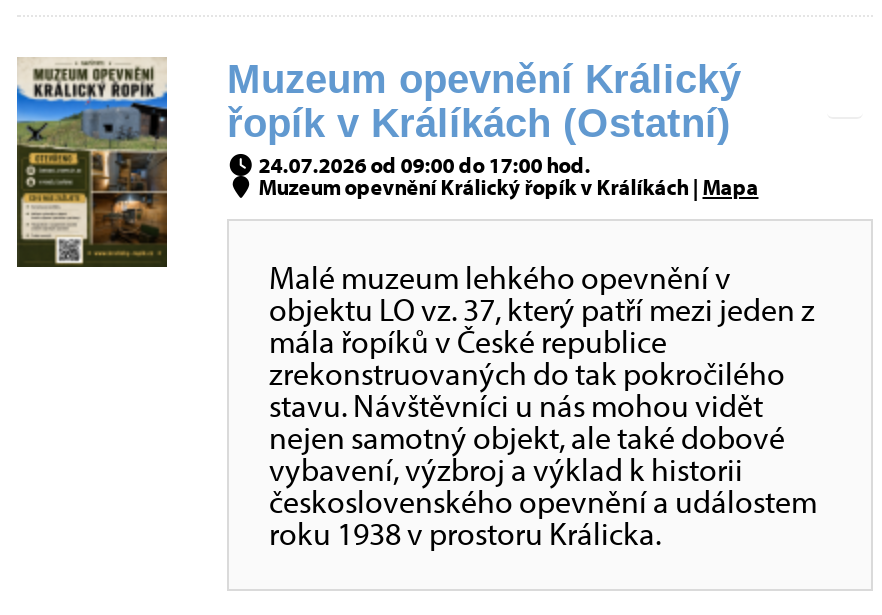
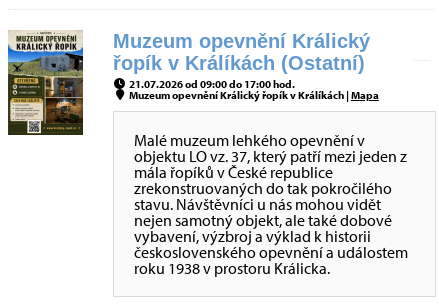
- 24.07.2026 od 09:00 do 17:00 hod.
+ 21.07.2026 od 09:00 do 17:00 hod.
